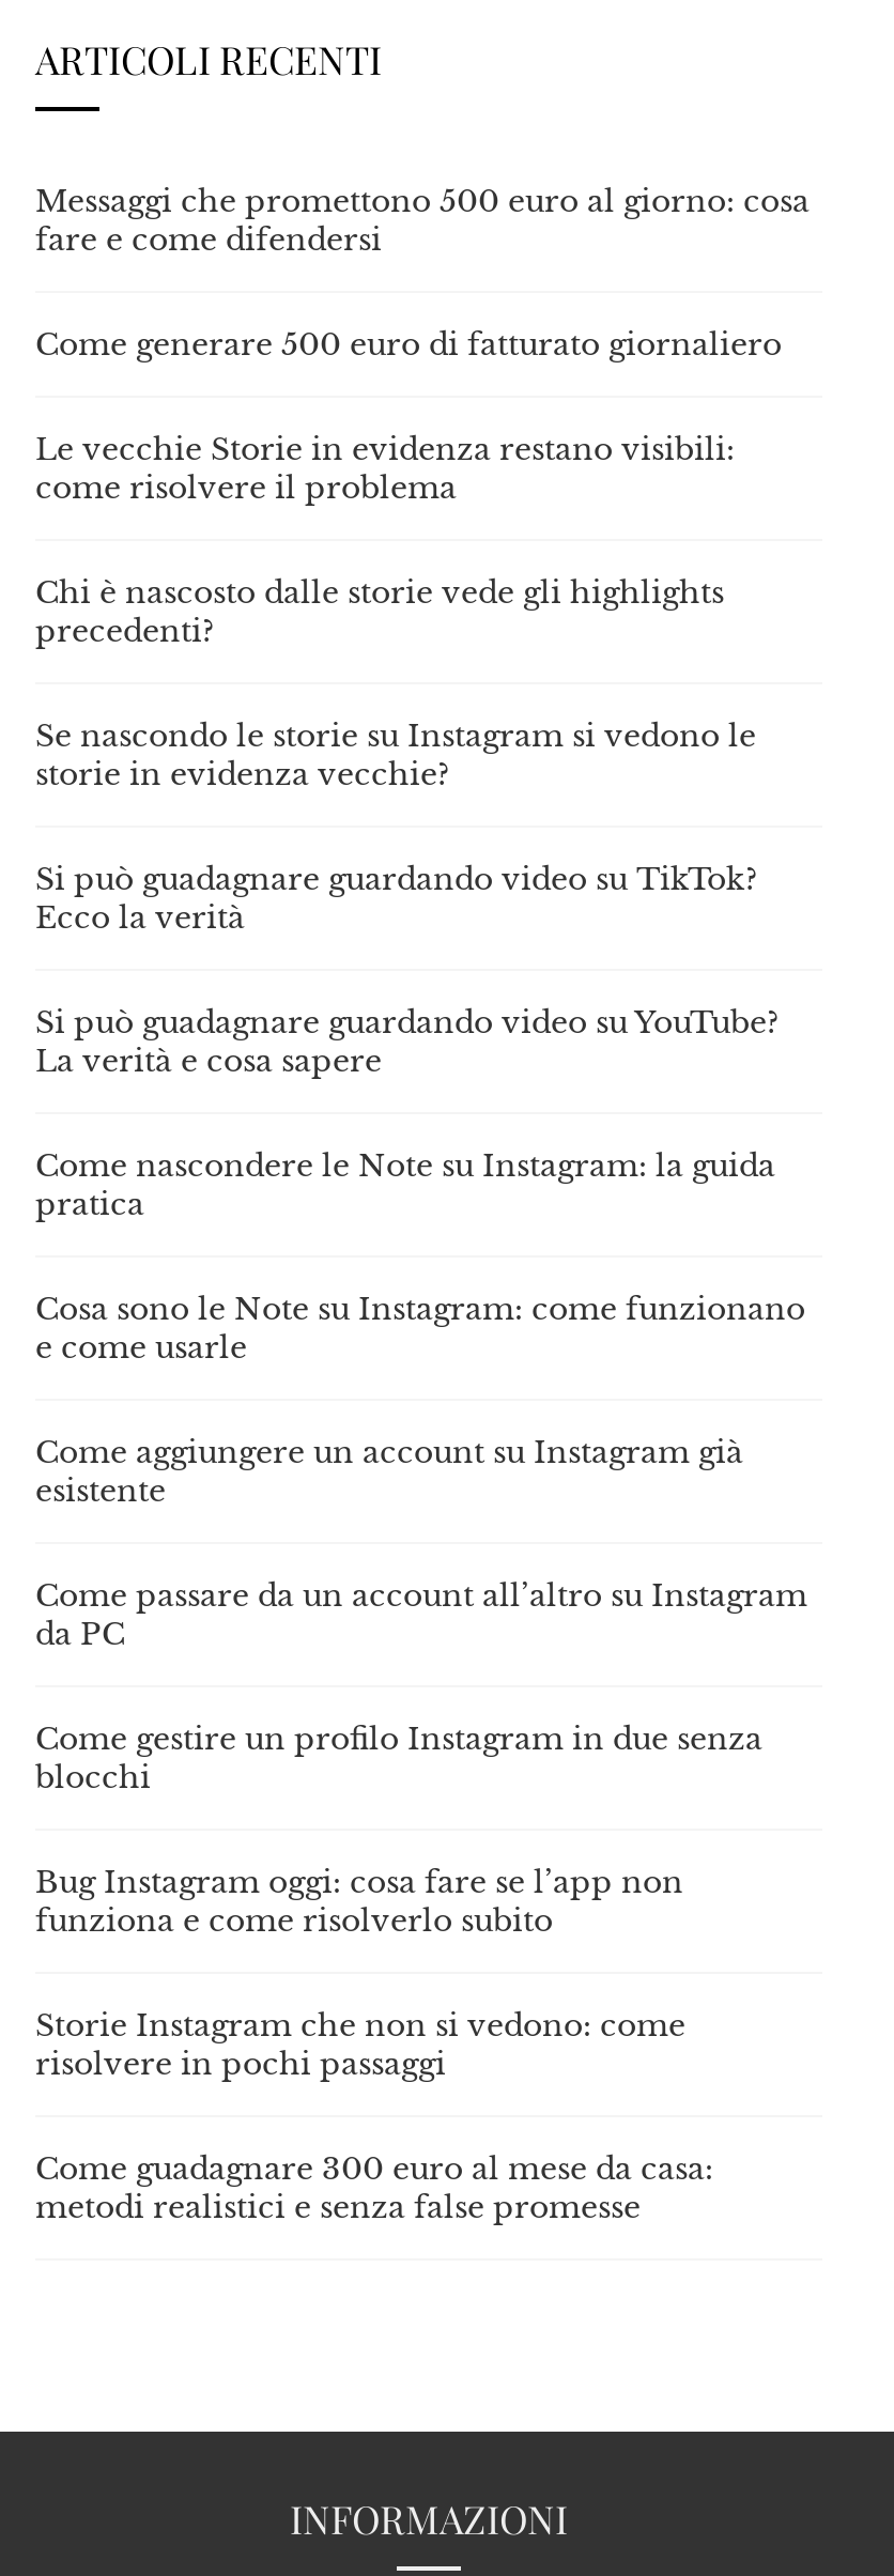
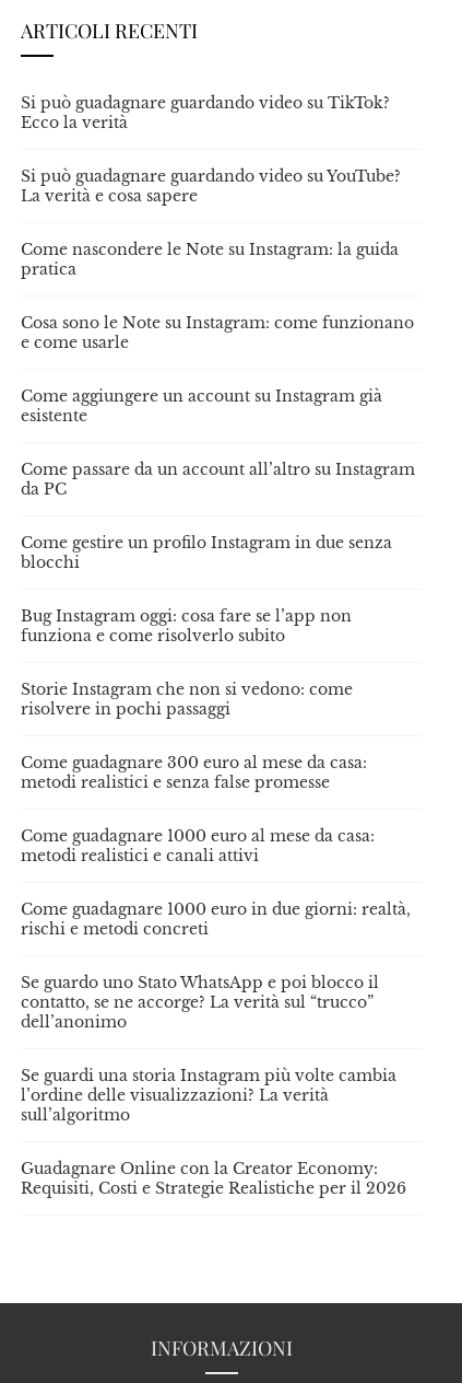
- Messaggi che promettono 500 euro al giorno: cosa
- fare e come difendersi
- Come generare 500 euro di fatturato giornaliero
- Le vecchie Storie in evidenza restano visibili:
- come risolvere il problema
- Chi è nascosto dalle storie vede gli highlights
- precedenti?
- Se nascondo le storie su Instagram si vedono le
- storie in evidenza vecchie?

moved up: Si può guadagnare guardando video su TikTok? | Ecco la verità | Si può guadagnare guardando video su YouTube? | ... | Come guadagnare 300 euro al mese da casa: | metodi realistici e senza false promesse

+ Come guadagnare 1000 euro al mese da casa:
+ metodi realistici e canali attivi
+ Come guadagnare 1000 euro in due giorni: realtà,
+ rischi e metodi concreti
+ Se guardo uno Stato WhatsApp e poi blocco il
+ contatto, se ne accorge? La verità sul “trucco”
+ dell’anonimo
+ Se guardi una storia Instagram più volte cambia
+ l’ordine delle visualizzazioni? La verità
+ sull’algoritmo
+ Guadagnare Online con la Creator Economy:
+ Requisiti, Costi e Strategie Realistiche per il 2026
